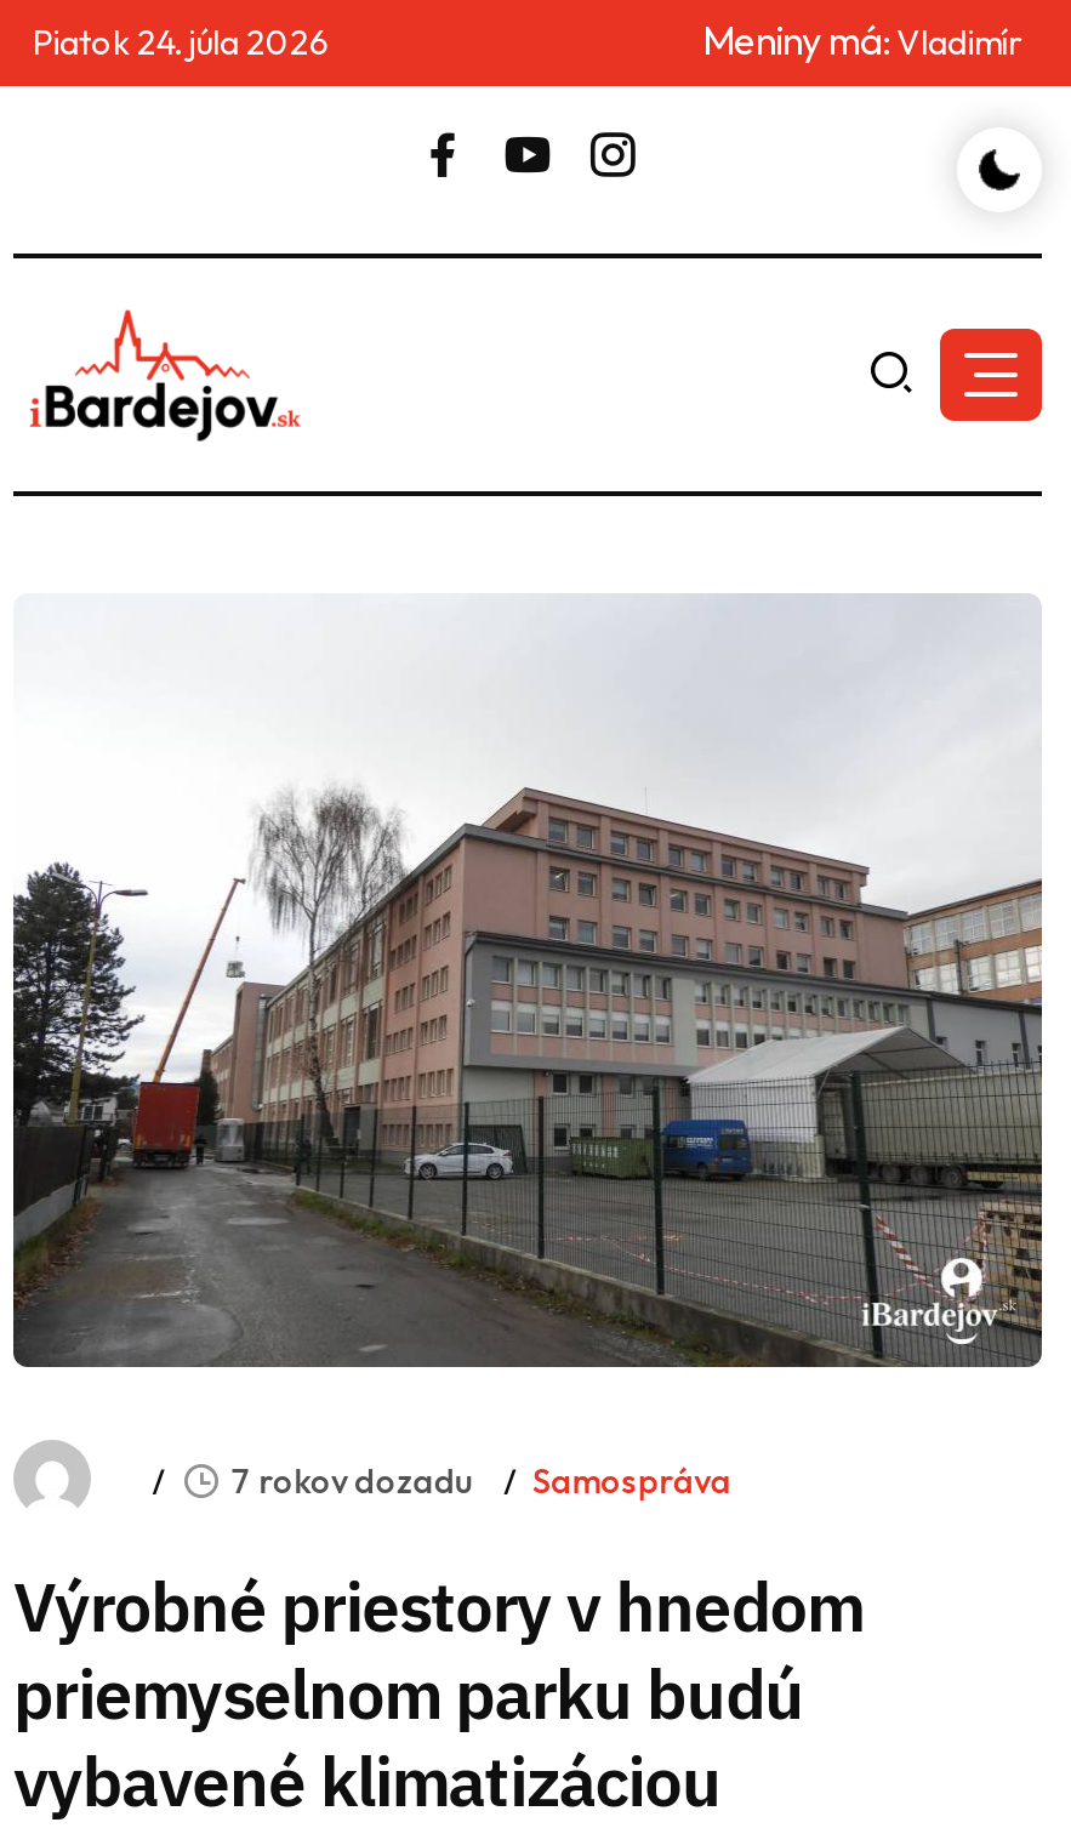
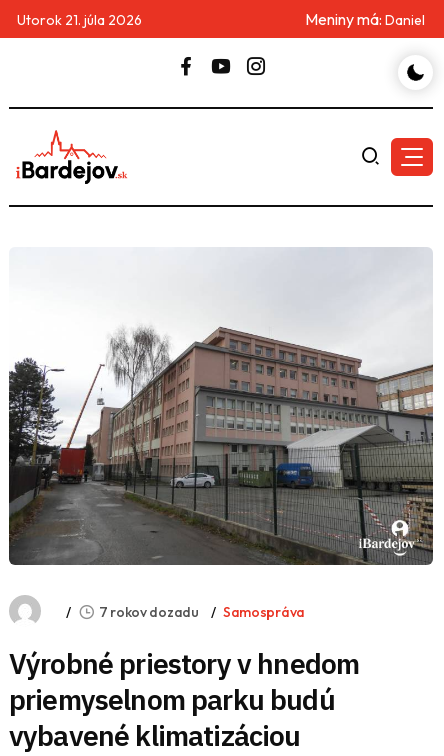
- Piatok 24. júla 2026
+ Utorok 21. júla 2026

- Meniny má: Vladimír
+ Meniny má: Daniel
